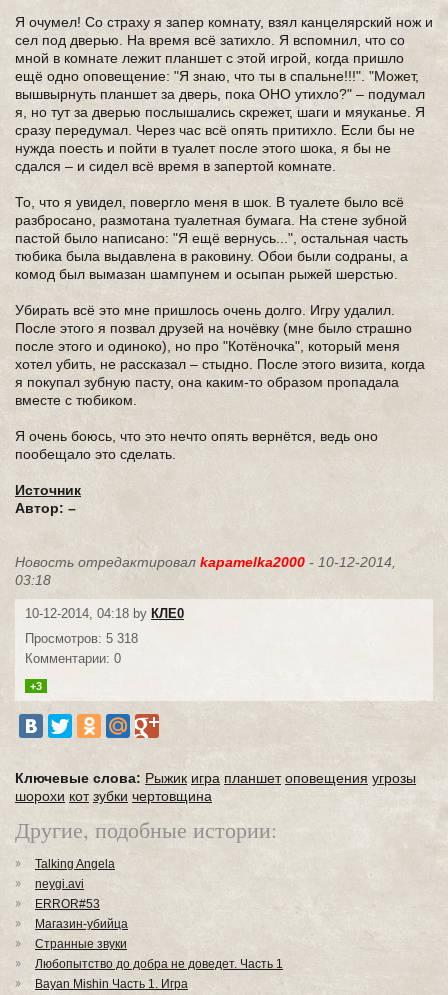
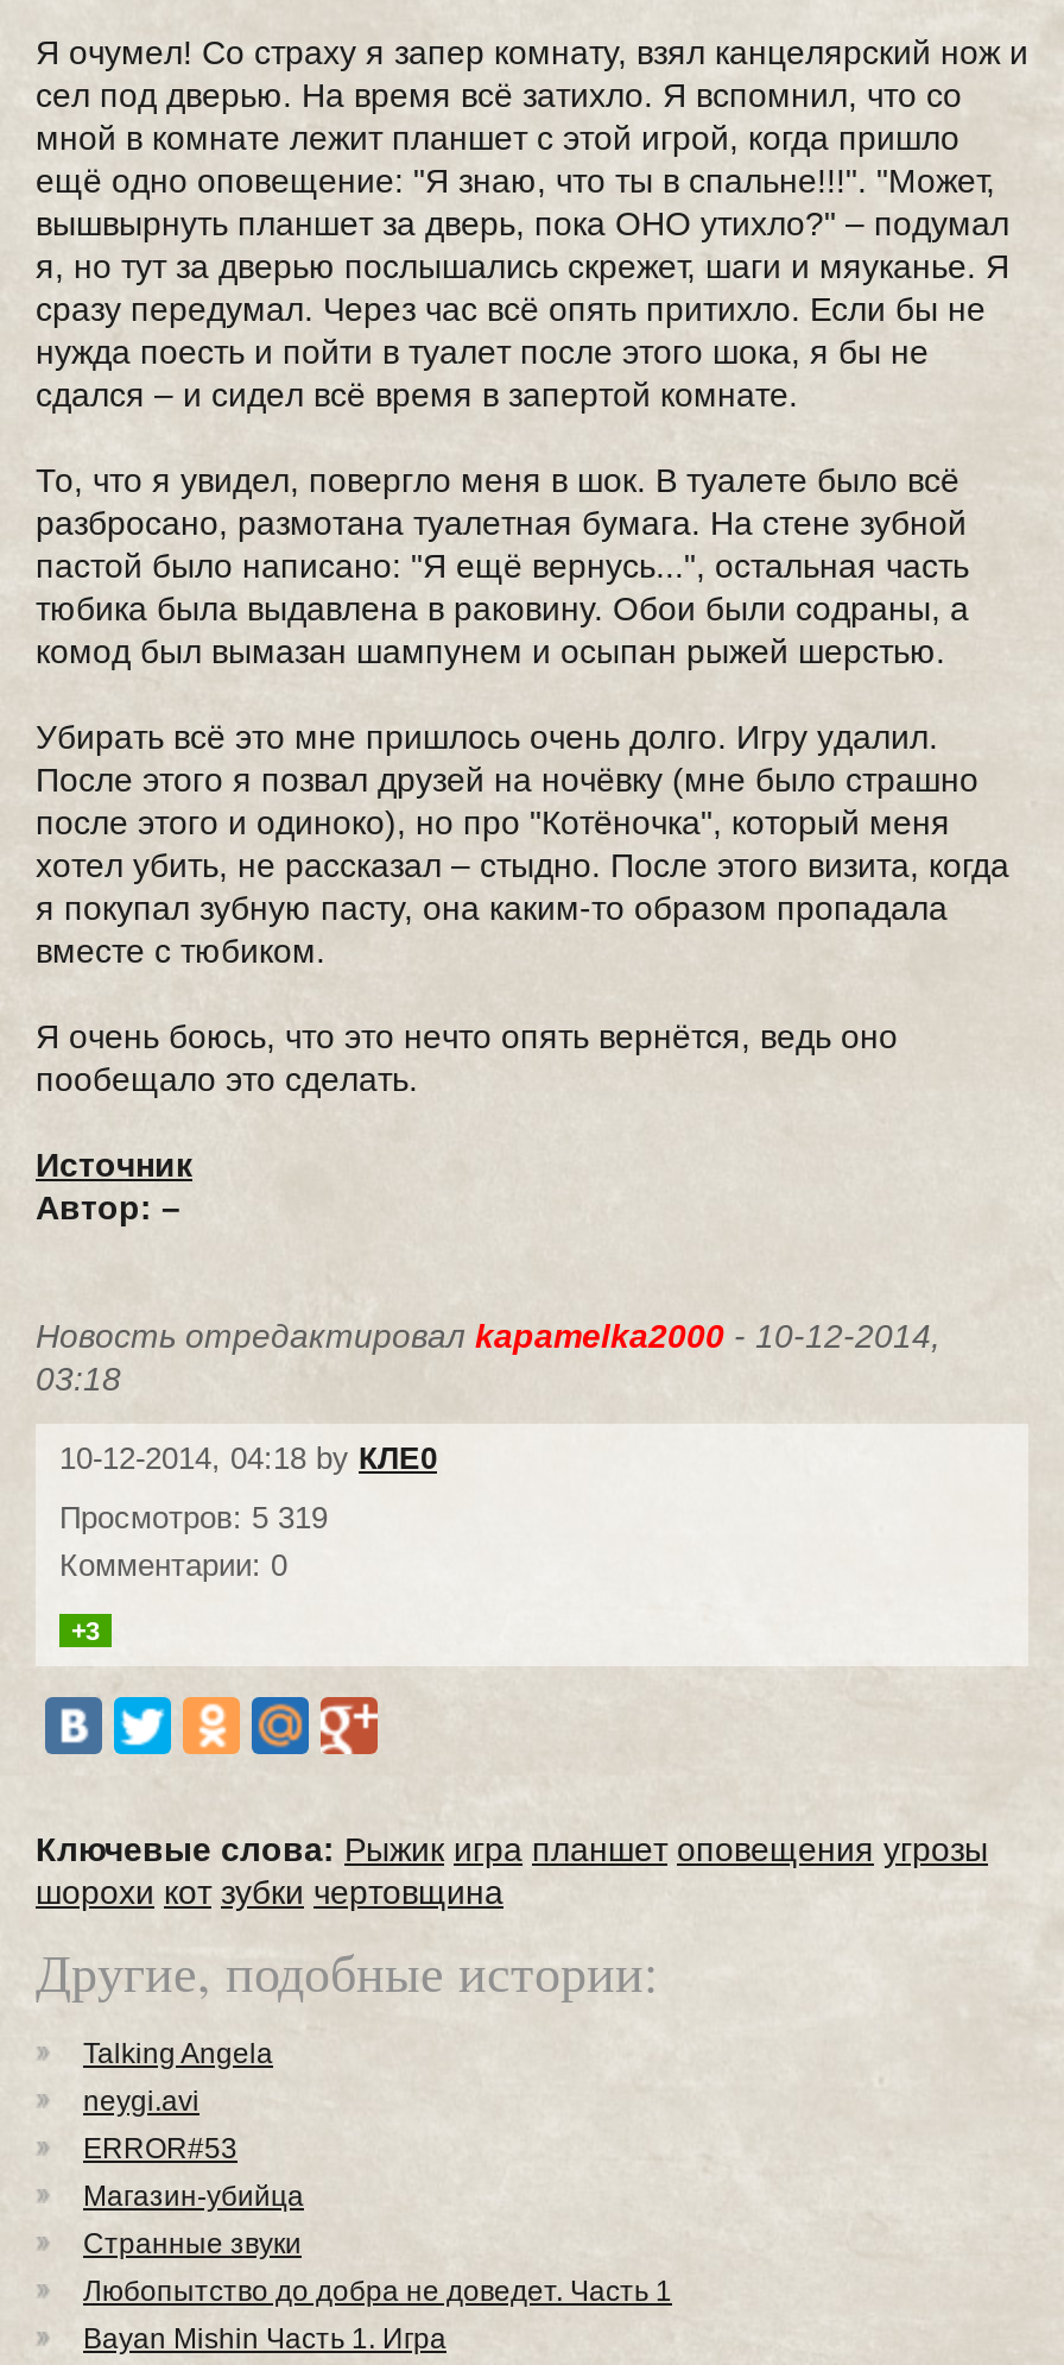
- Просмотров: 5 318
+ Просмотров: 5 319
